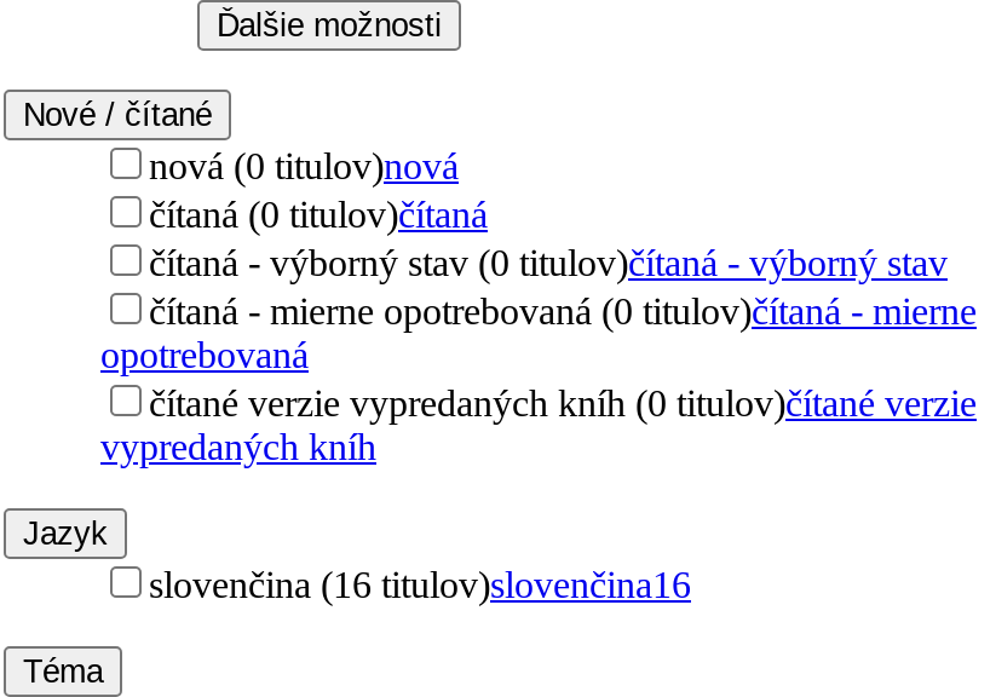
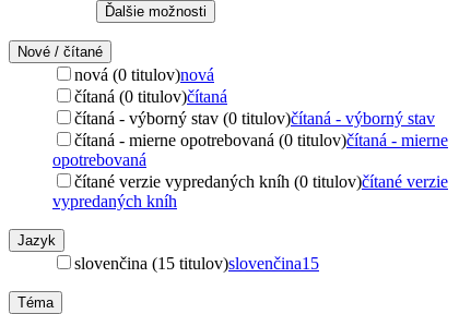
- slovenčina (16 titulov)slovenčina16
+ slovenčina (15 titulov)slovenčina15
